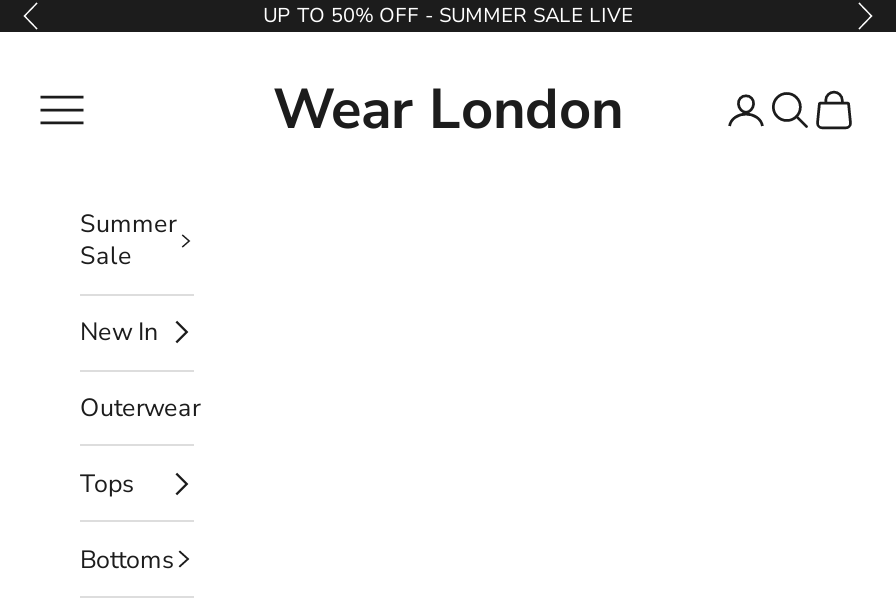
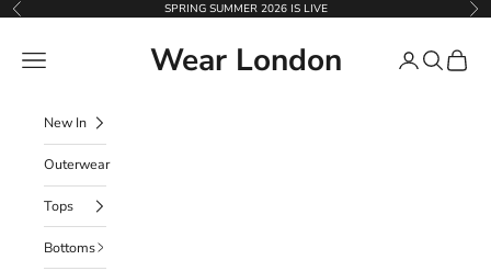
- UP TO 50% OFF - SUMMER SALE LIVE
+ SPRING SUMMER 2026 IS LIVE

- Summer
- Sale
